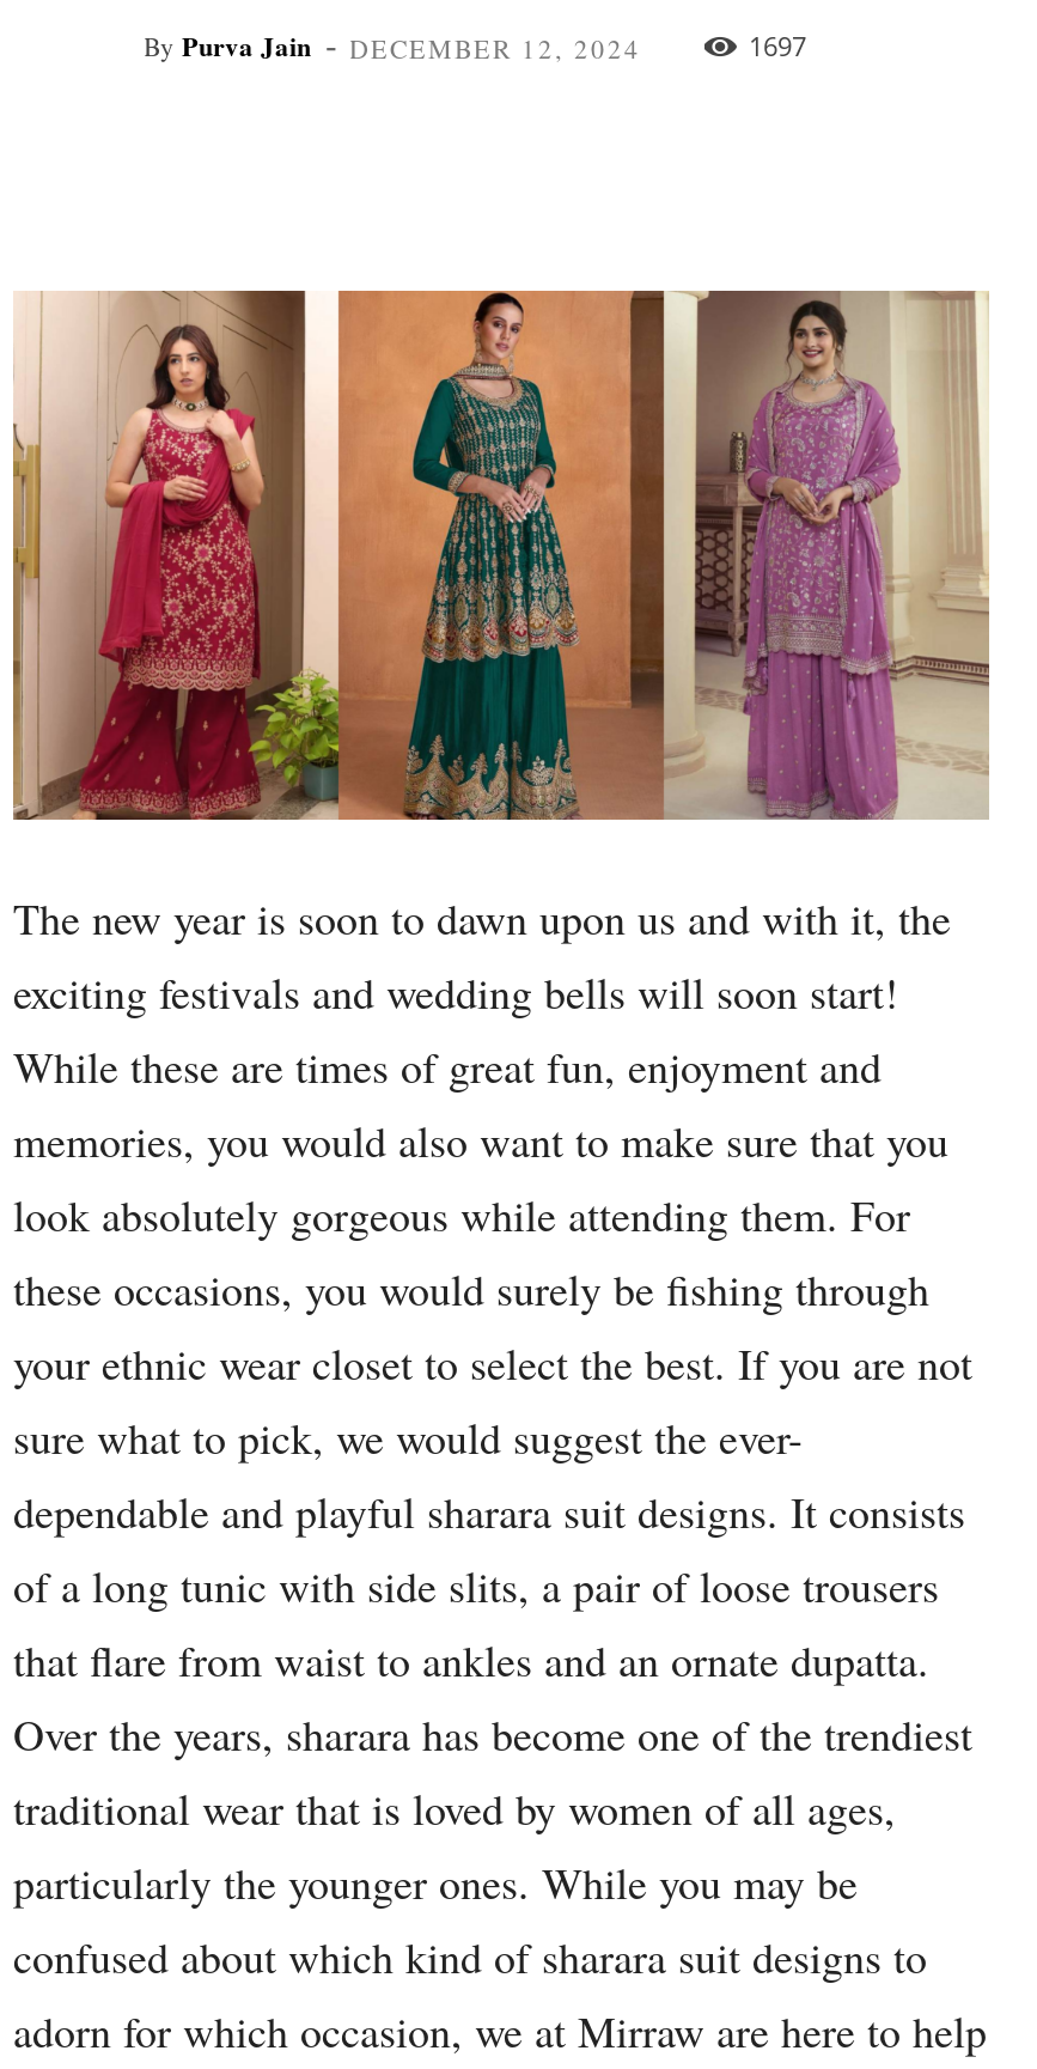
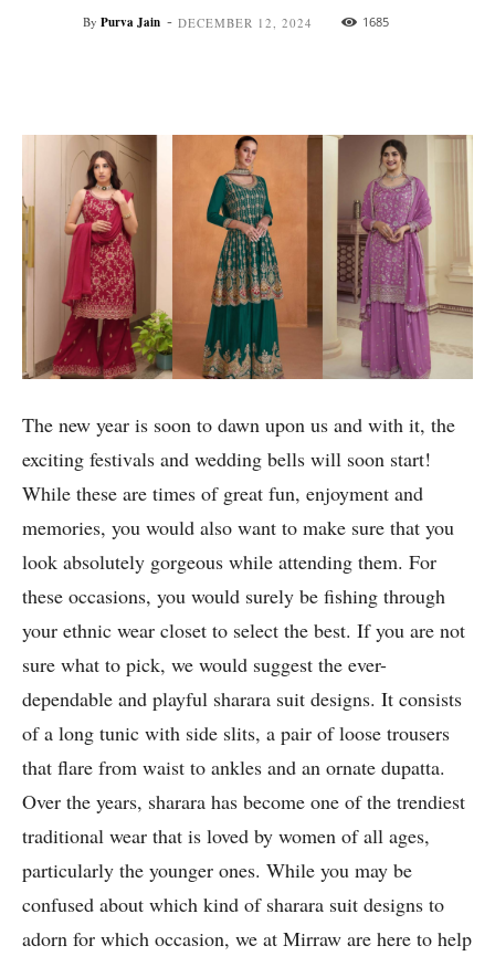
- 1697
+ 1685
